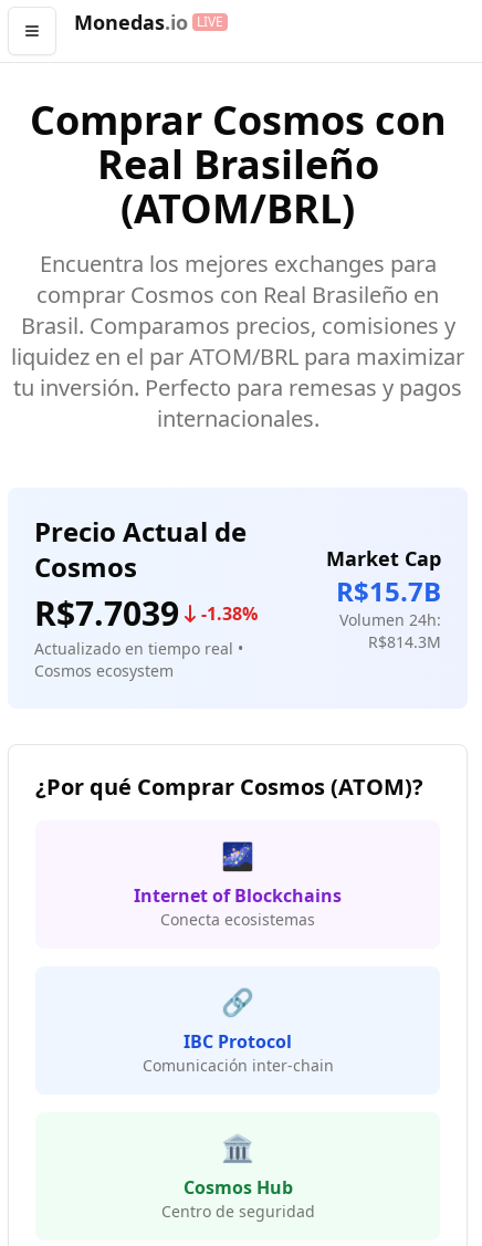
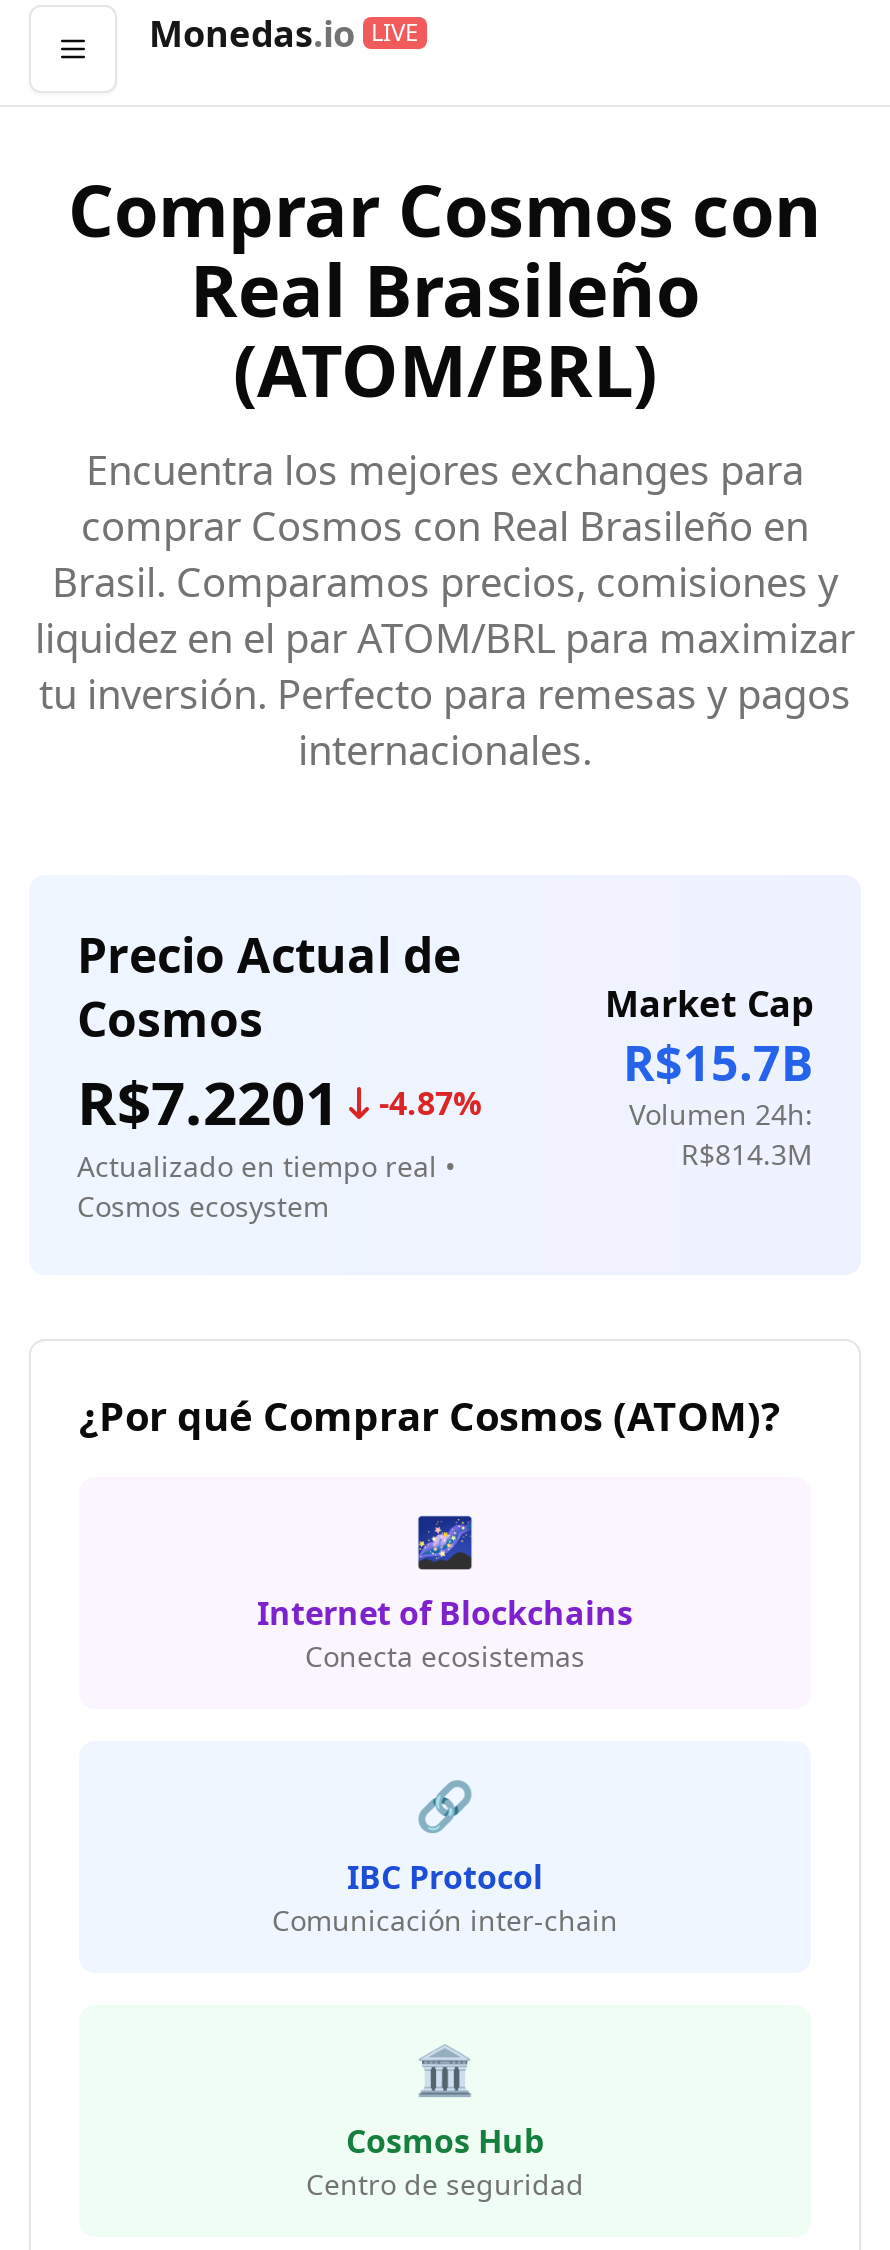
- R$7.7039
- -1.38%
+ R$7.2201
+ -4.87%
